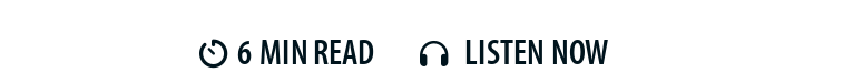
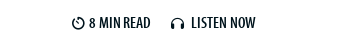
- 6 MIN
+ 8 MIN
